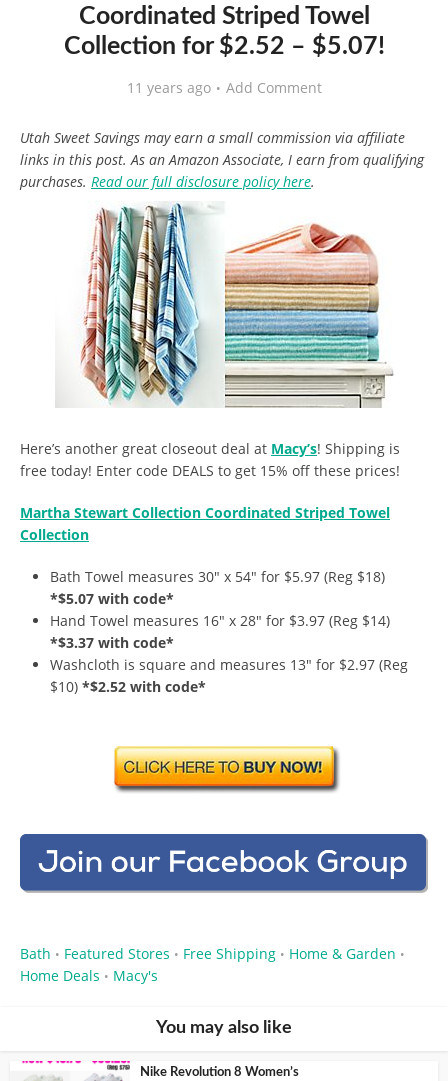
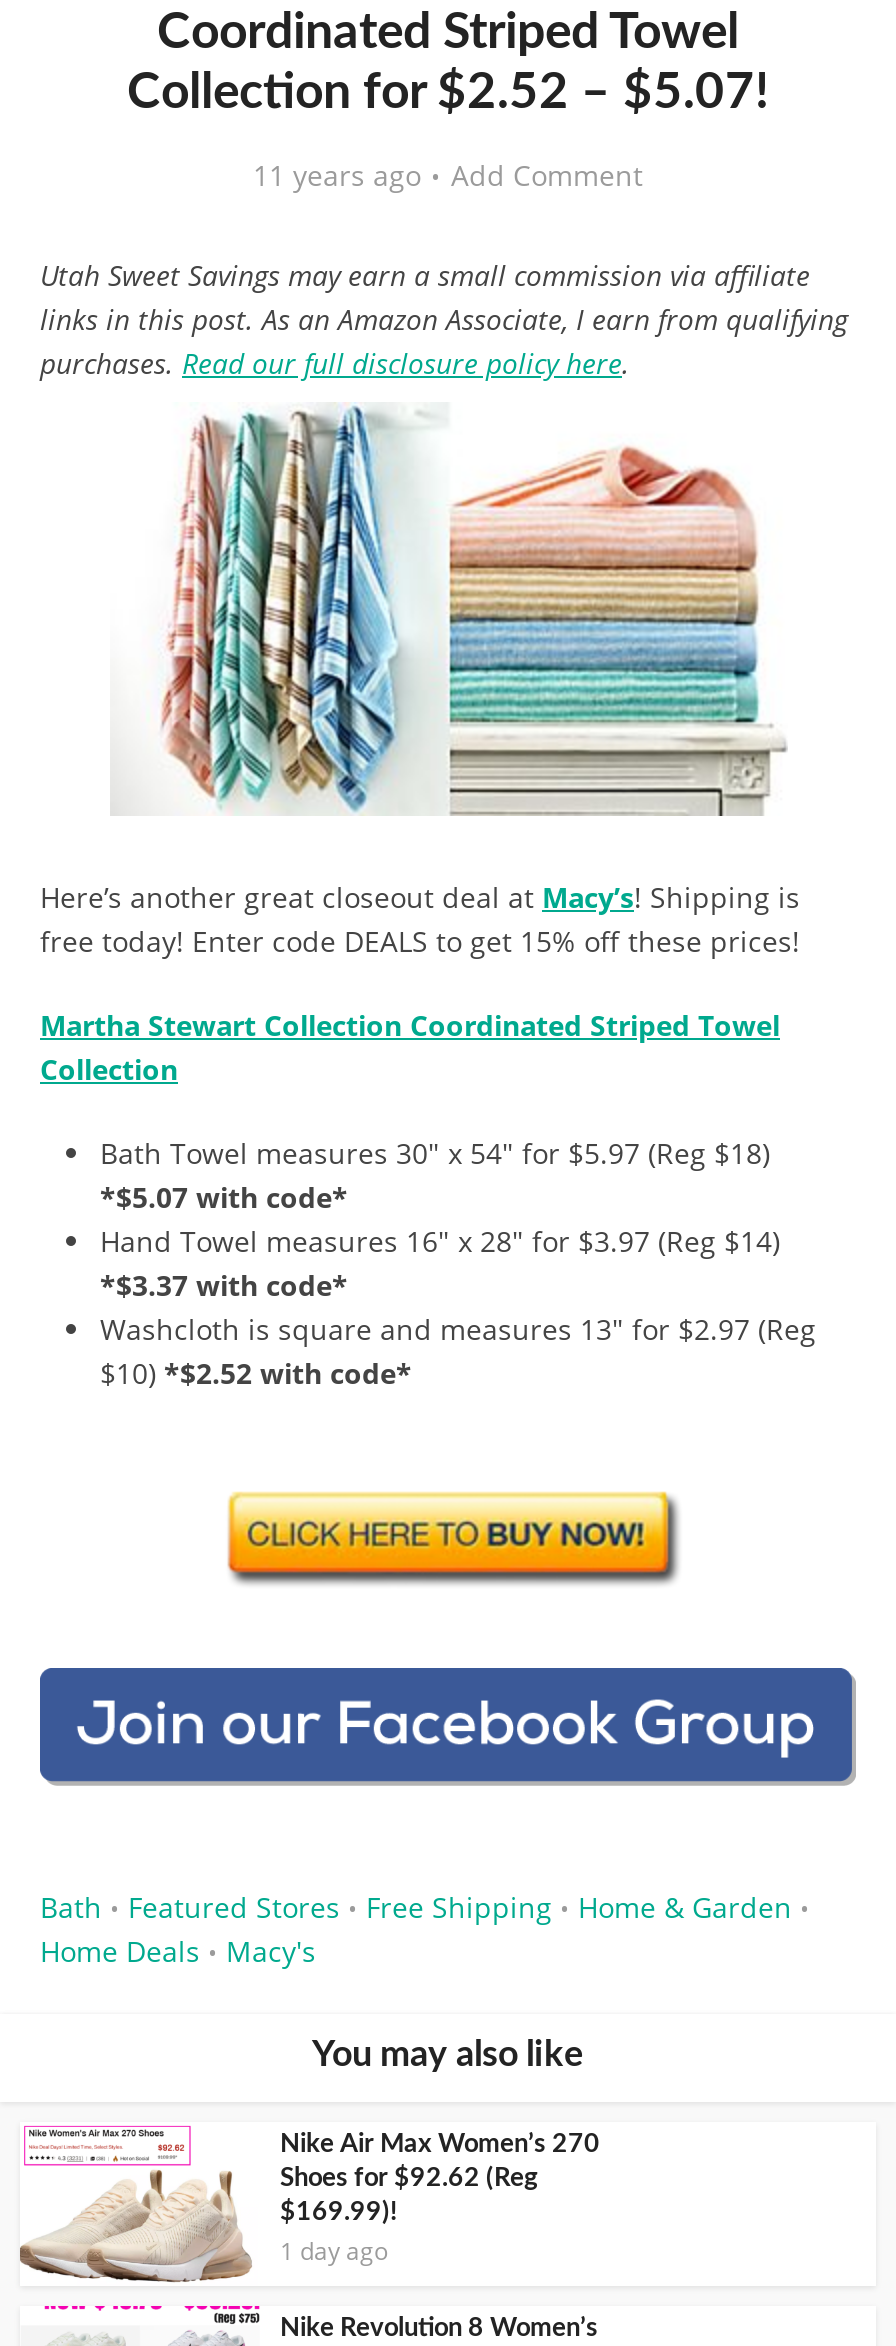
+ [image]
+ Nike Air Max Women’s 270
+ Shoes for $92.62 (Reg
+ $169.99)!
+ 1 day ago
